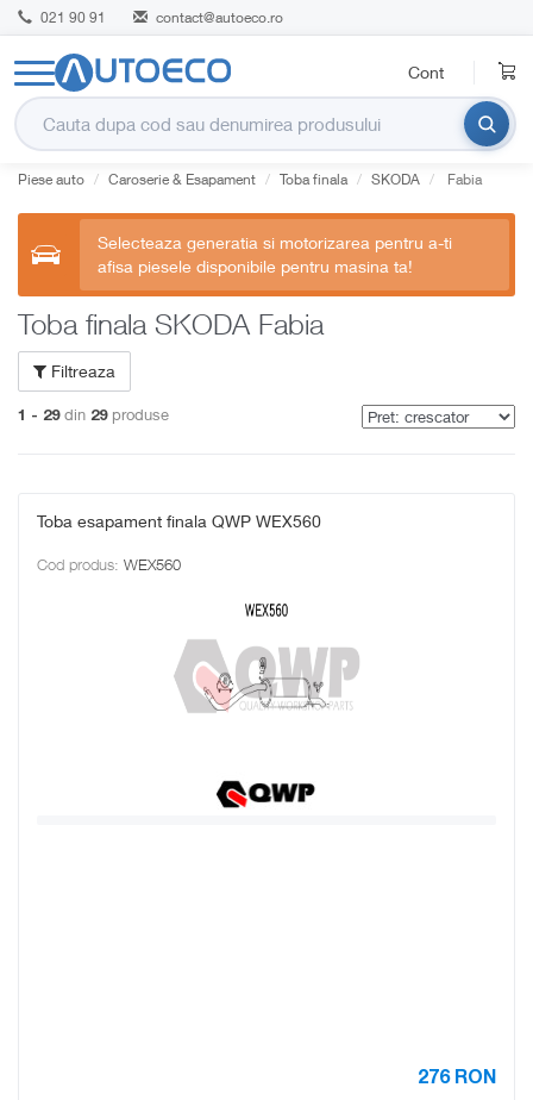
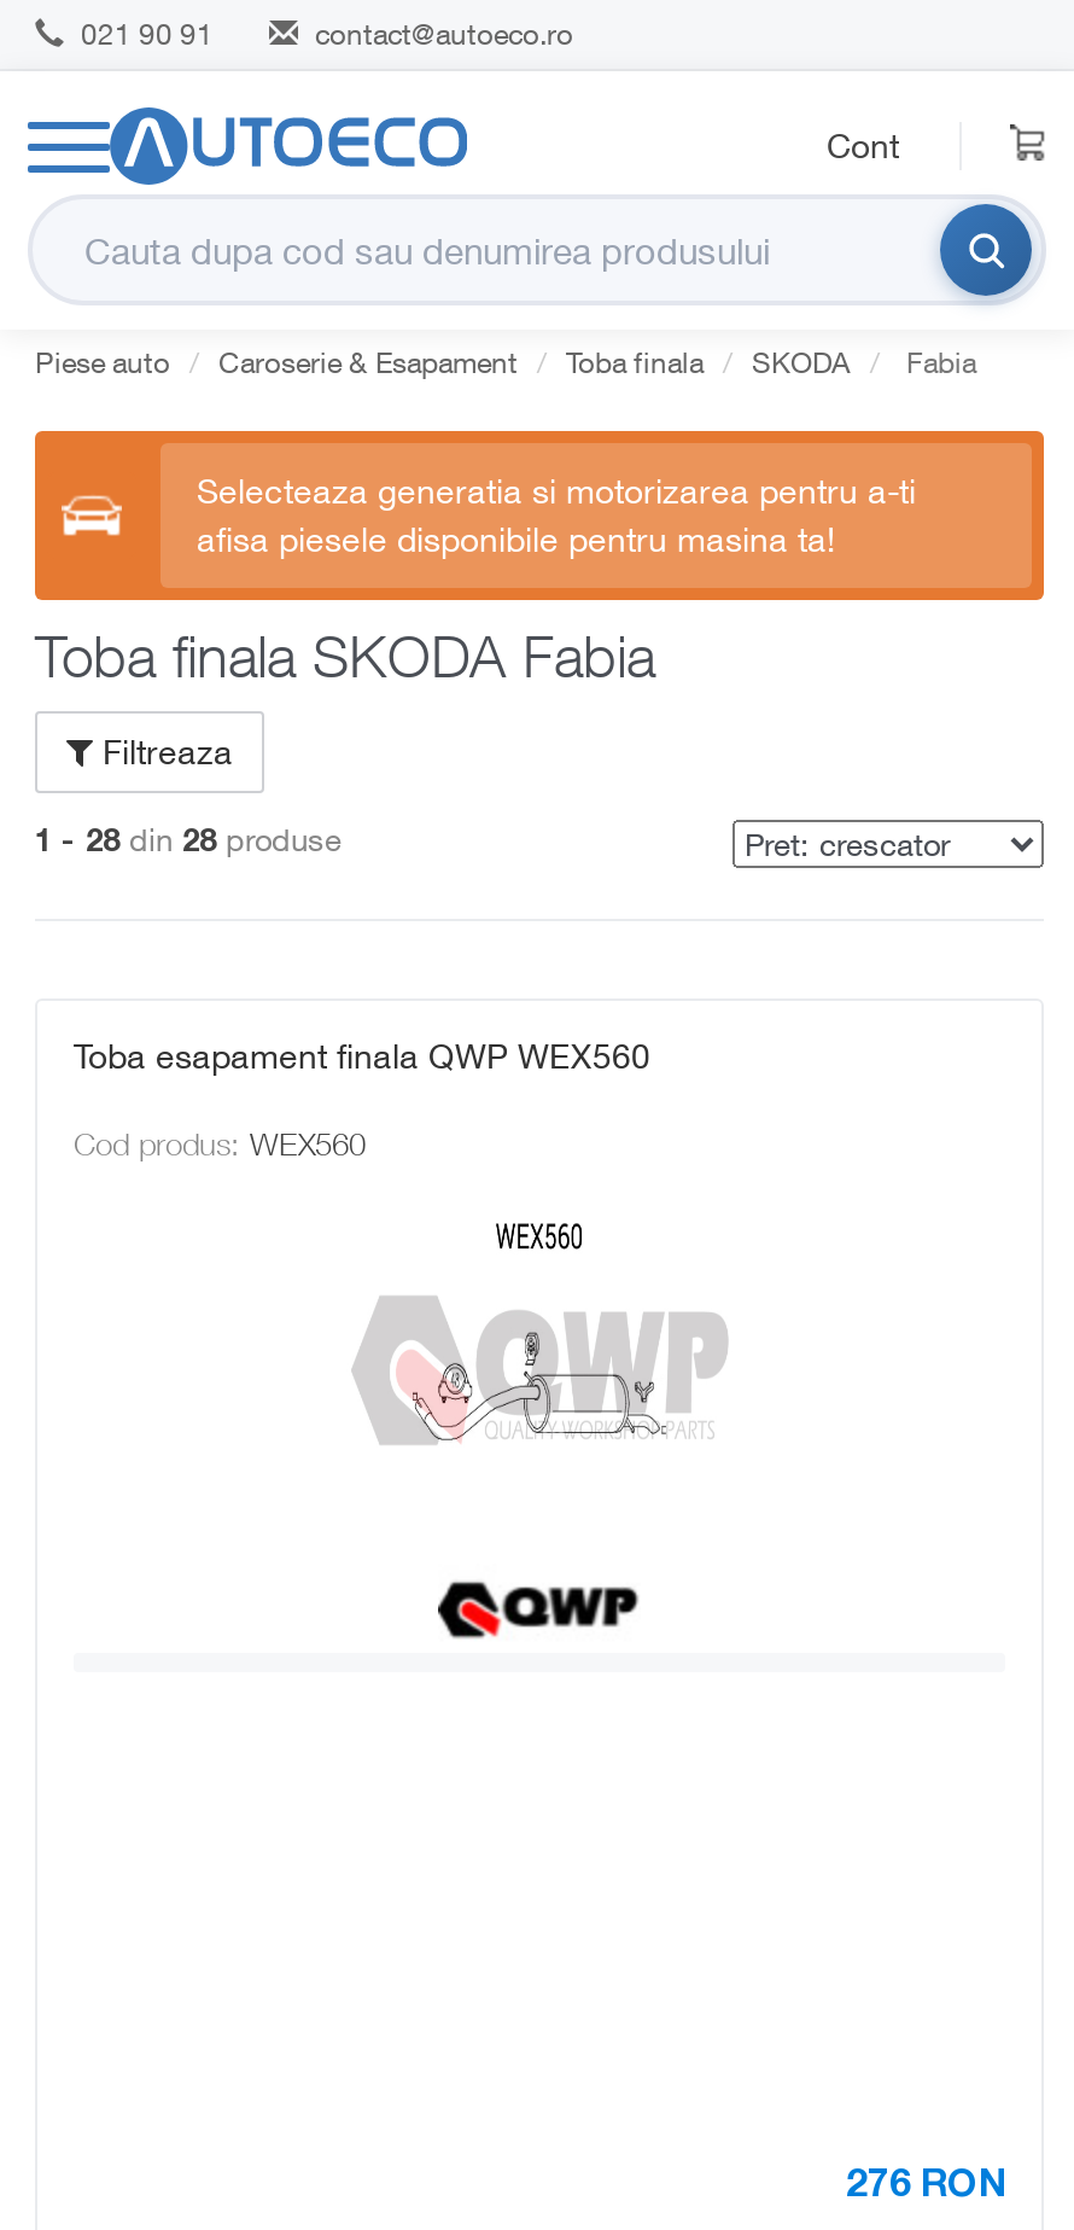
- 1 - 29 din 29 produse
+ 1 - 28 din 28 produse
